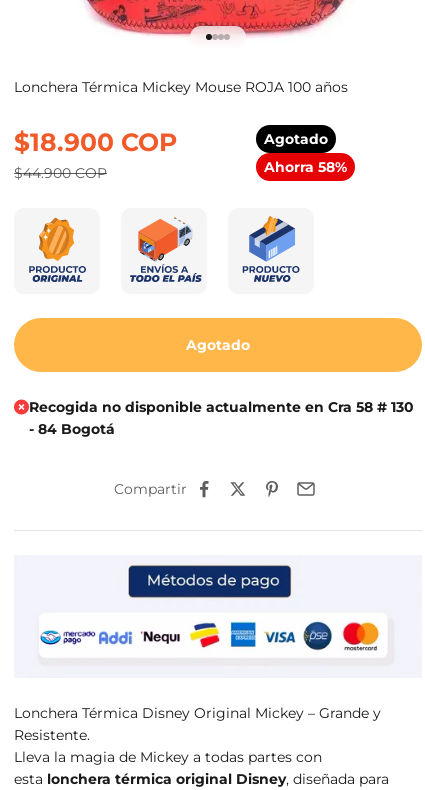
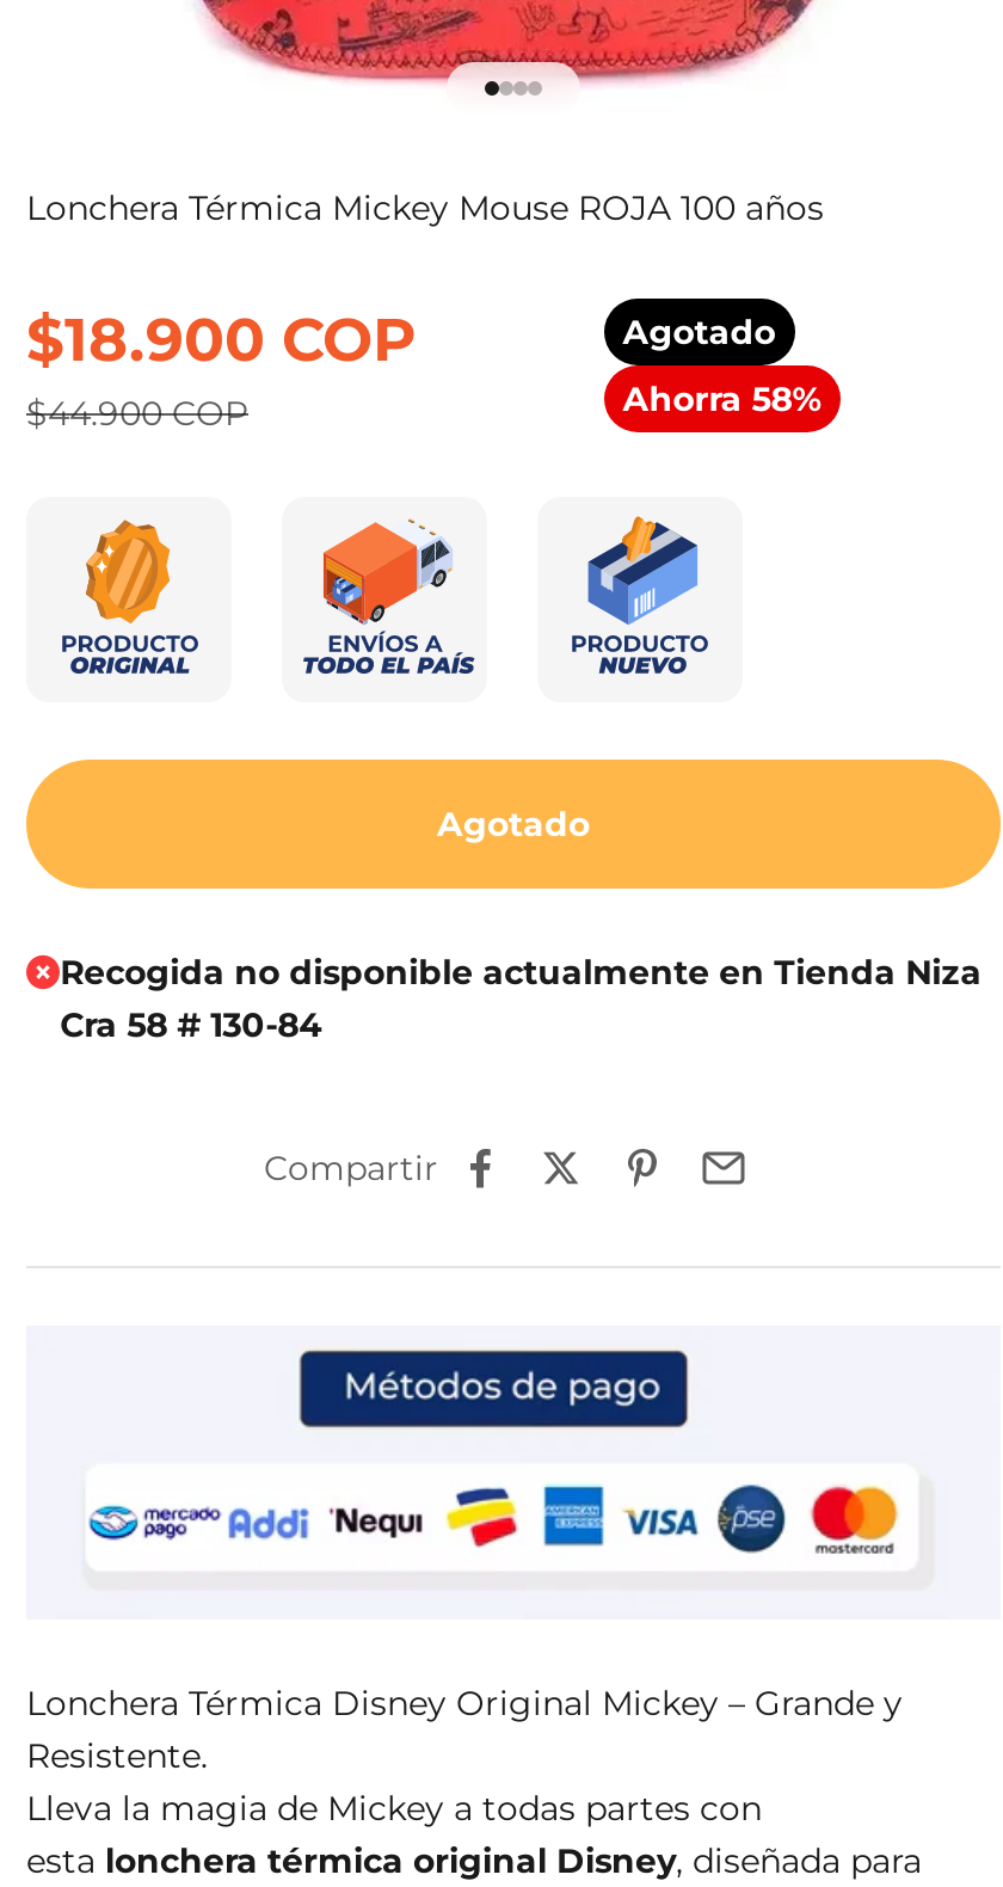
- Recogida no disponible actualmente en Cra 58 # 130
- - 84 Bogotá
+ Recogida no disponible actualmente en Tienda Niza
+ Cra 58 # 130-84
